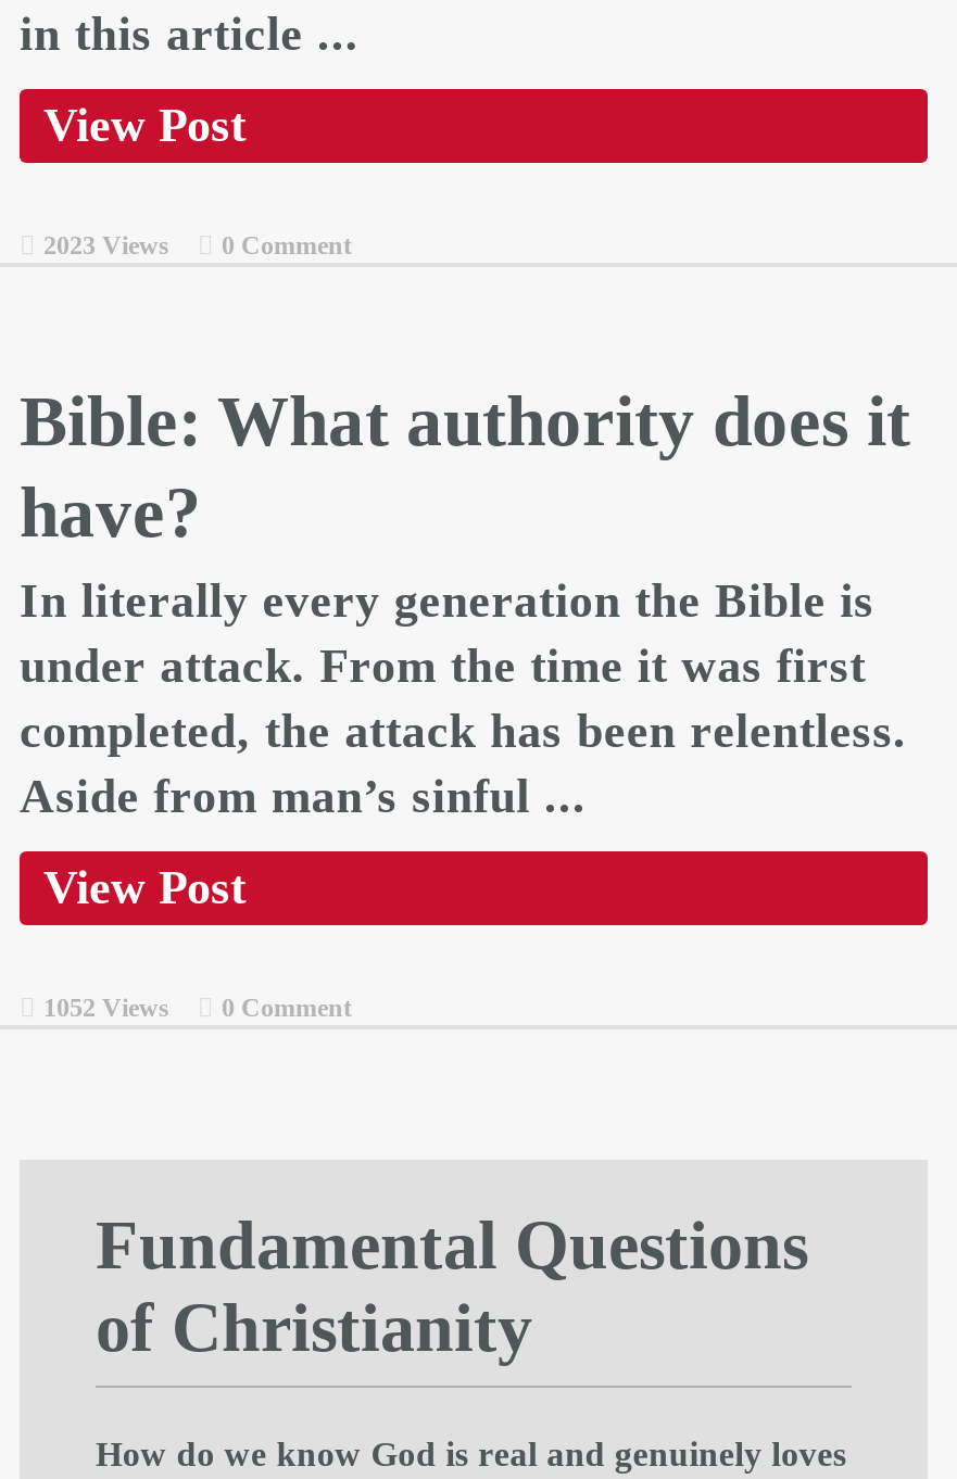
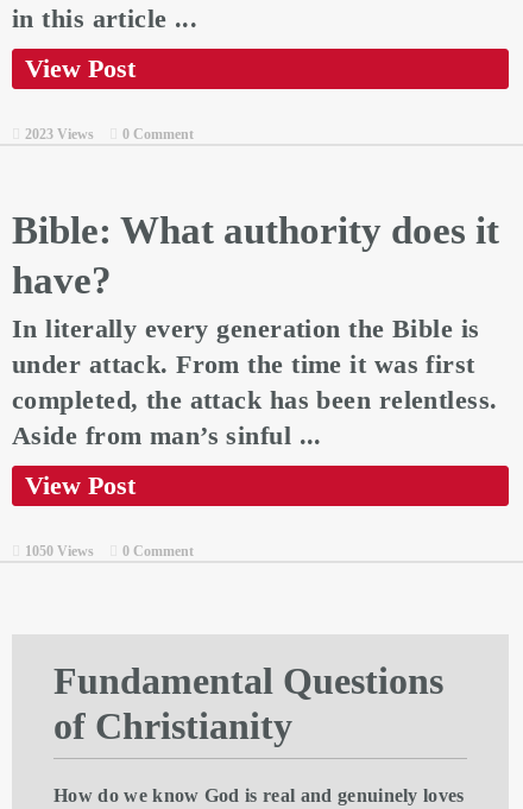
- 1052 Views 0 Comment
+ 1050 Views 0 Comment
